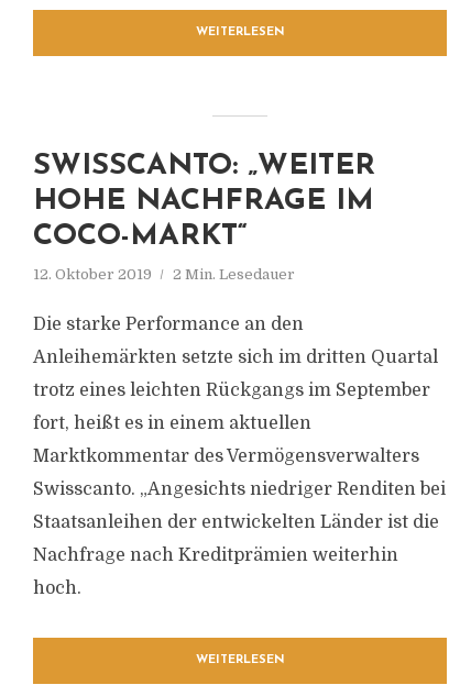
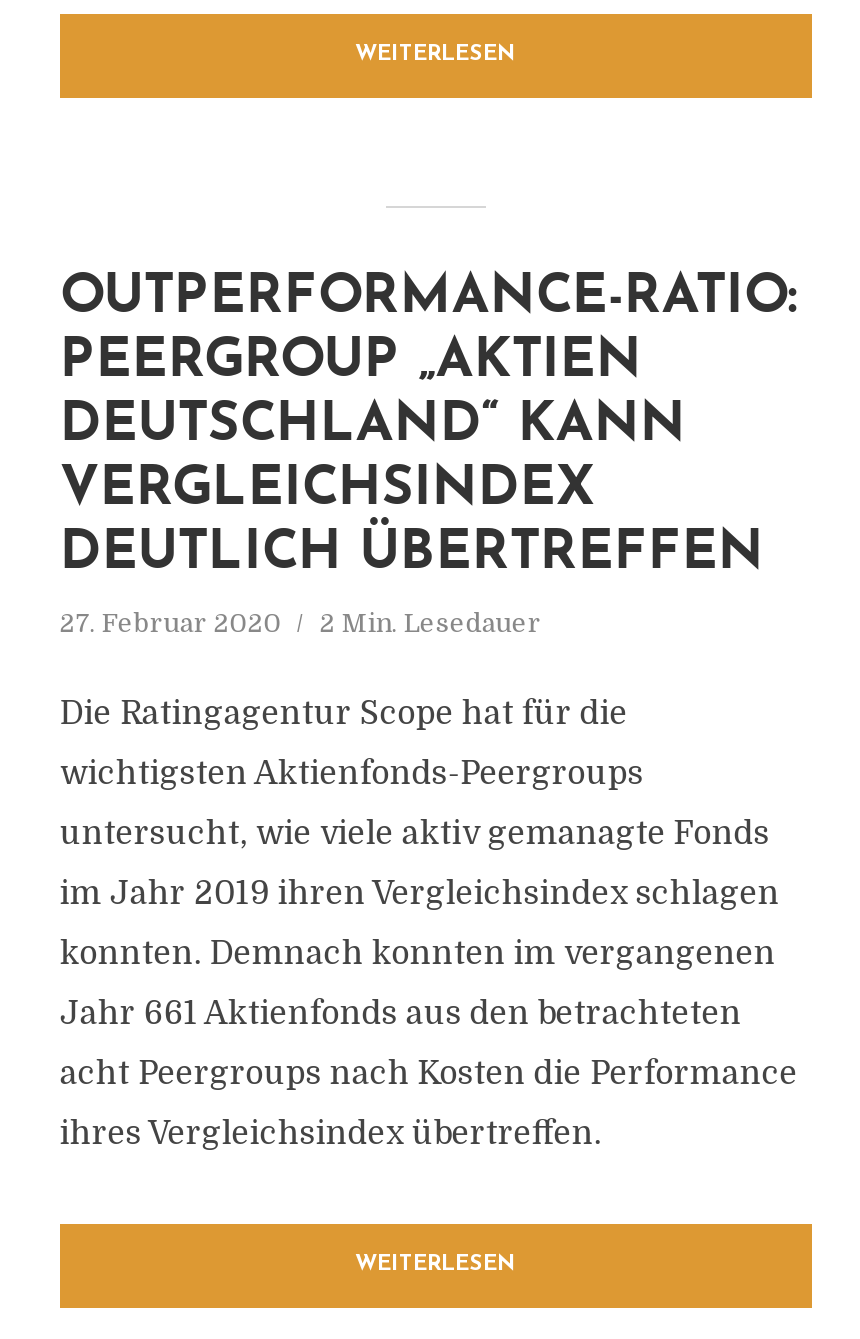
- SWISSCANTO: „WEITER
- HOHE NACHFRAGE IM
- COCO-MARKT“
+ OUTPERFORMANCE-RATIO:
+ PEERGROUP „AKTIEN
+ DEUTSCHLAND“ KANN
+ VERGLEICHSINDEX
+ DEUTLICH ÜBERTREFFEN

- 12. Oktober 2019 2 Min. Lesedauer
+ 27. Februar 2020 2 Min. Lesedauer

moved down: 2 Min. Lesedauer

- Die starke Performance an den
- Anleihemärkten setzte sich im dritten Quartal
- trotz eines leichten Rückgangs im September
- fort, heißt es in einem aktuellen
- Marktkommentar des Vermögensverwalters
- Swisscanto. „Angesichts niedriger Renditen bei
- Staatsanleihen der entwickelten Länder ist die
- Nachfrage nach Kreditprämien weiterhin
- hoch.
+ Die Ratingagentur Scope hat für die
+ wichtigsten Aktienfonds-Peergroups
+ untersucht, wie viele aktiv gemanagte Fonds
+ im Jahr 2019 ihren Vergleichsindex schlagen
+ konnten. Demnach konnten im vergangenen
+ Jahr 661 Aktienfonds aus den betrachteten
+ acht Peergroups nach Kosten die Performance
+ ihres Vergleichsindex übertreffen.
